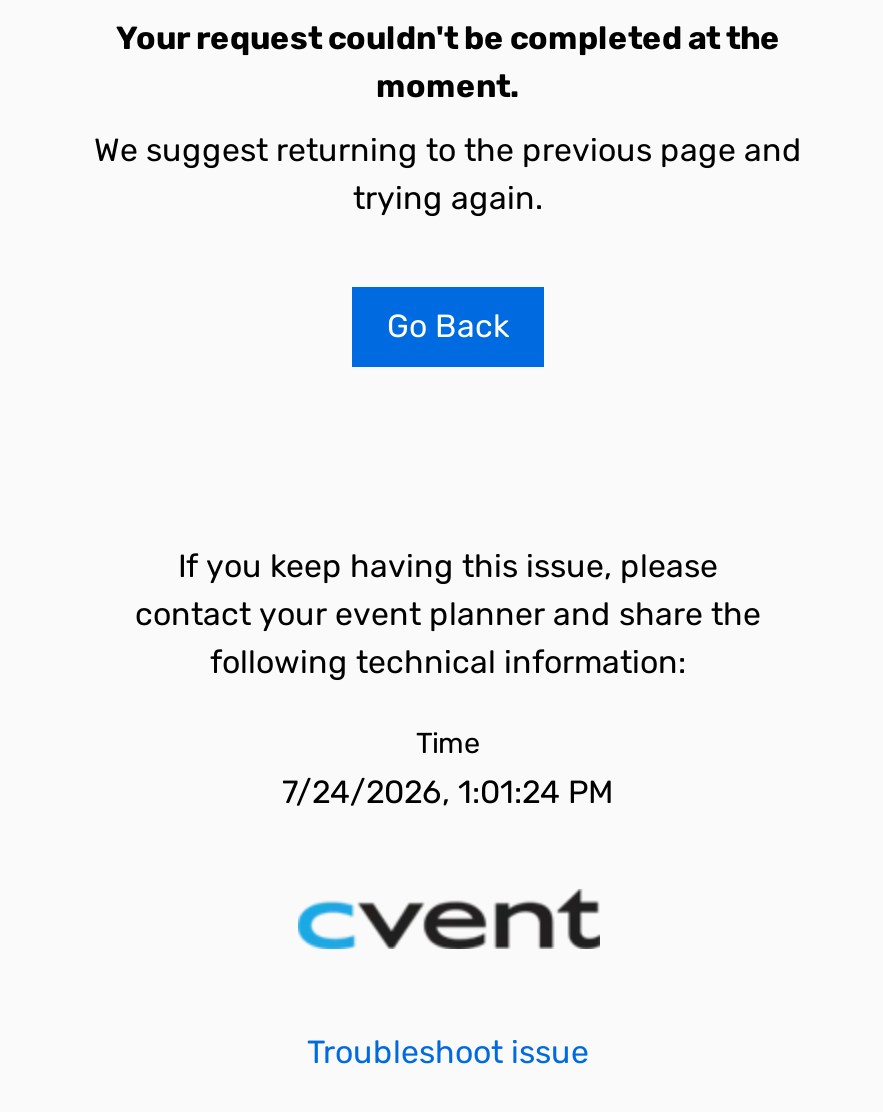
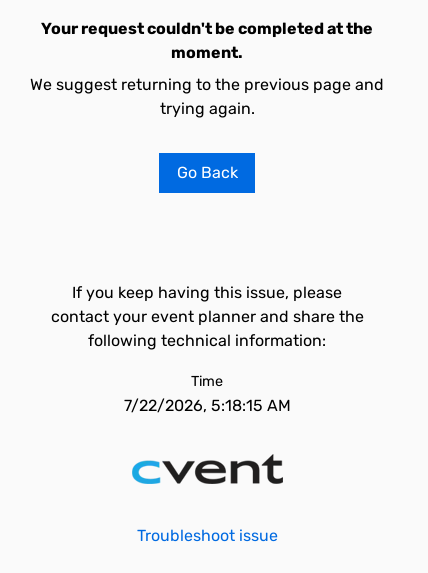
- 7/24/2026, 1:01:24 PM
+ 7/22/2026, 5:18:15 AM
